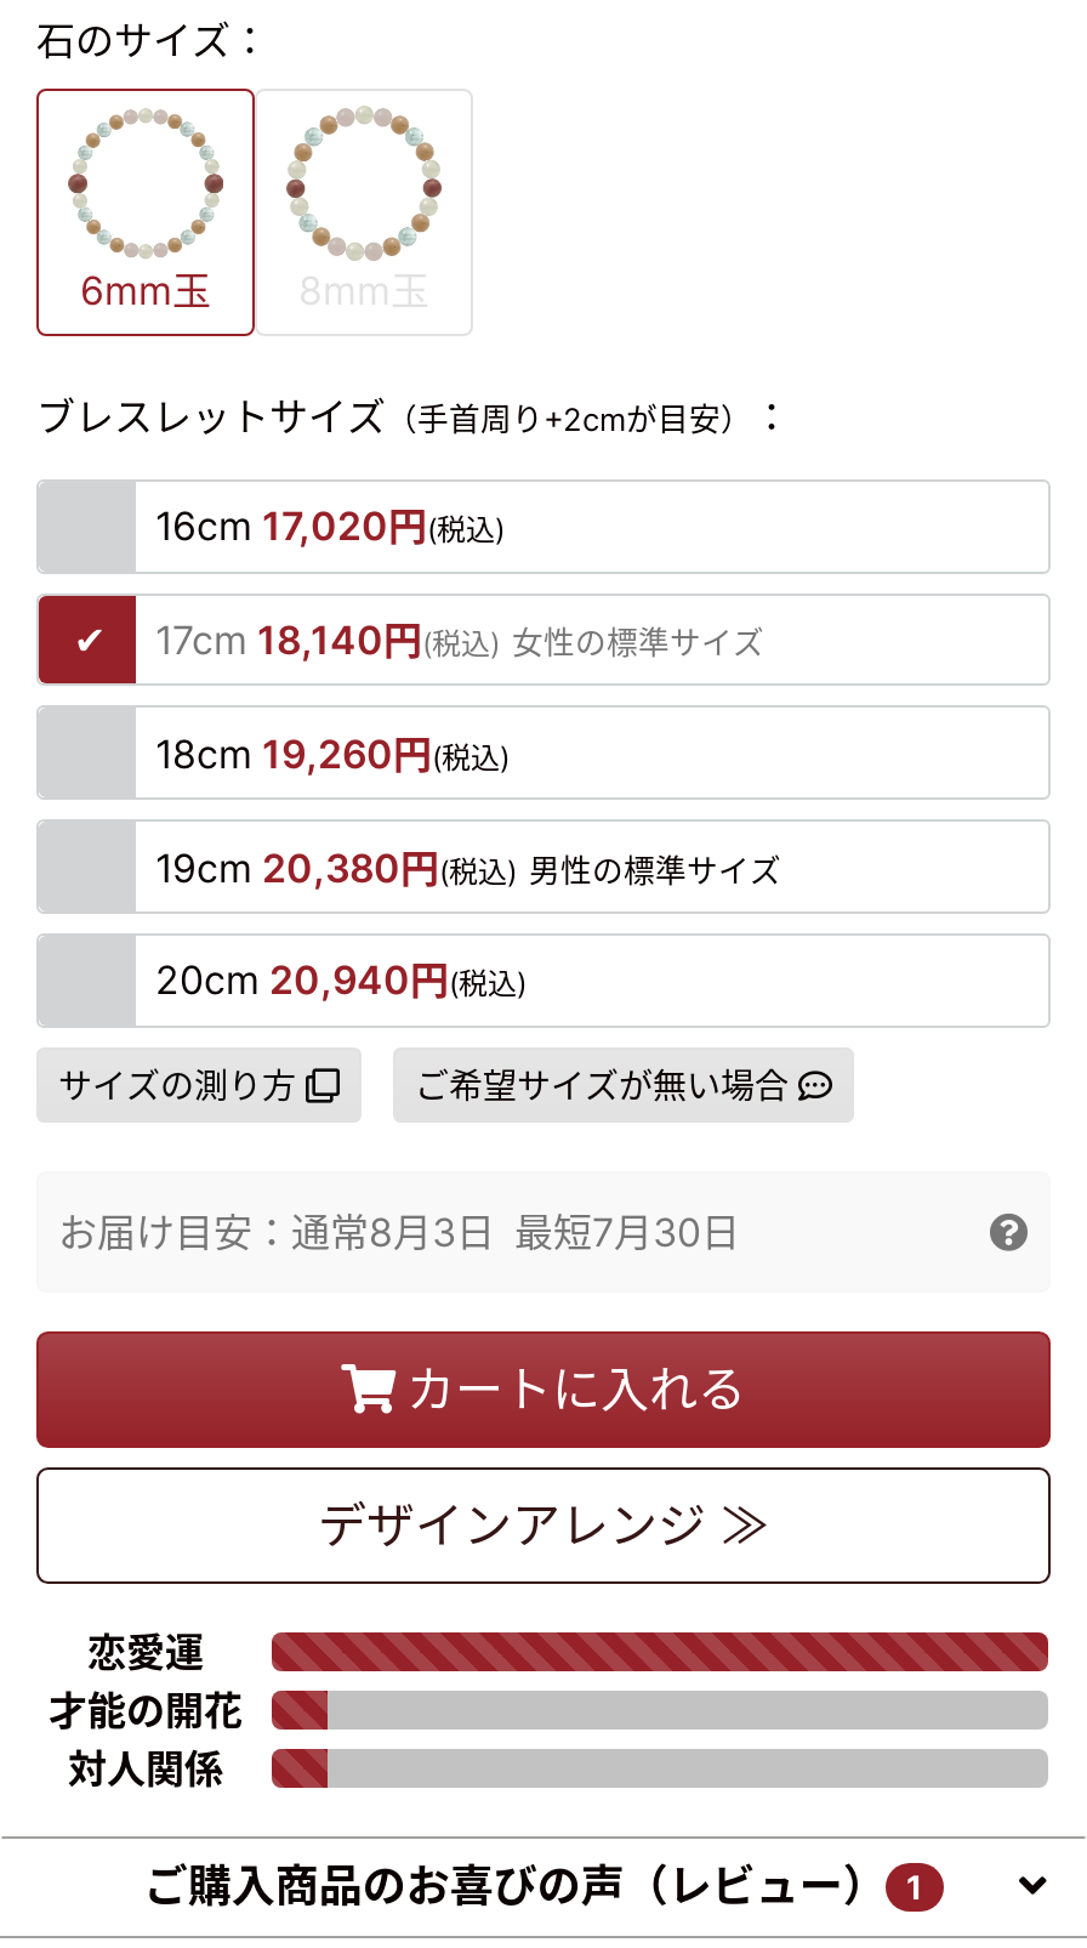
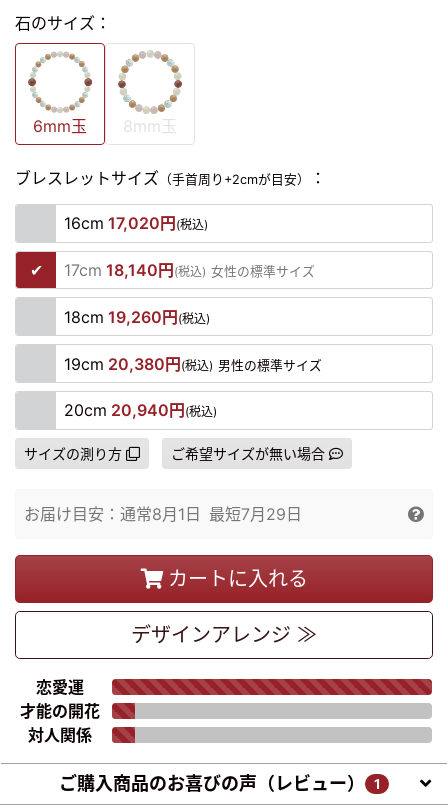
- お届け目安：通常8月3日最短7月30日
+ お届け目安：通常8月1日最短7月29日
